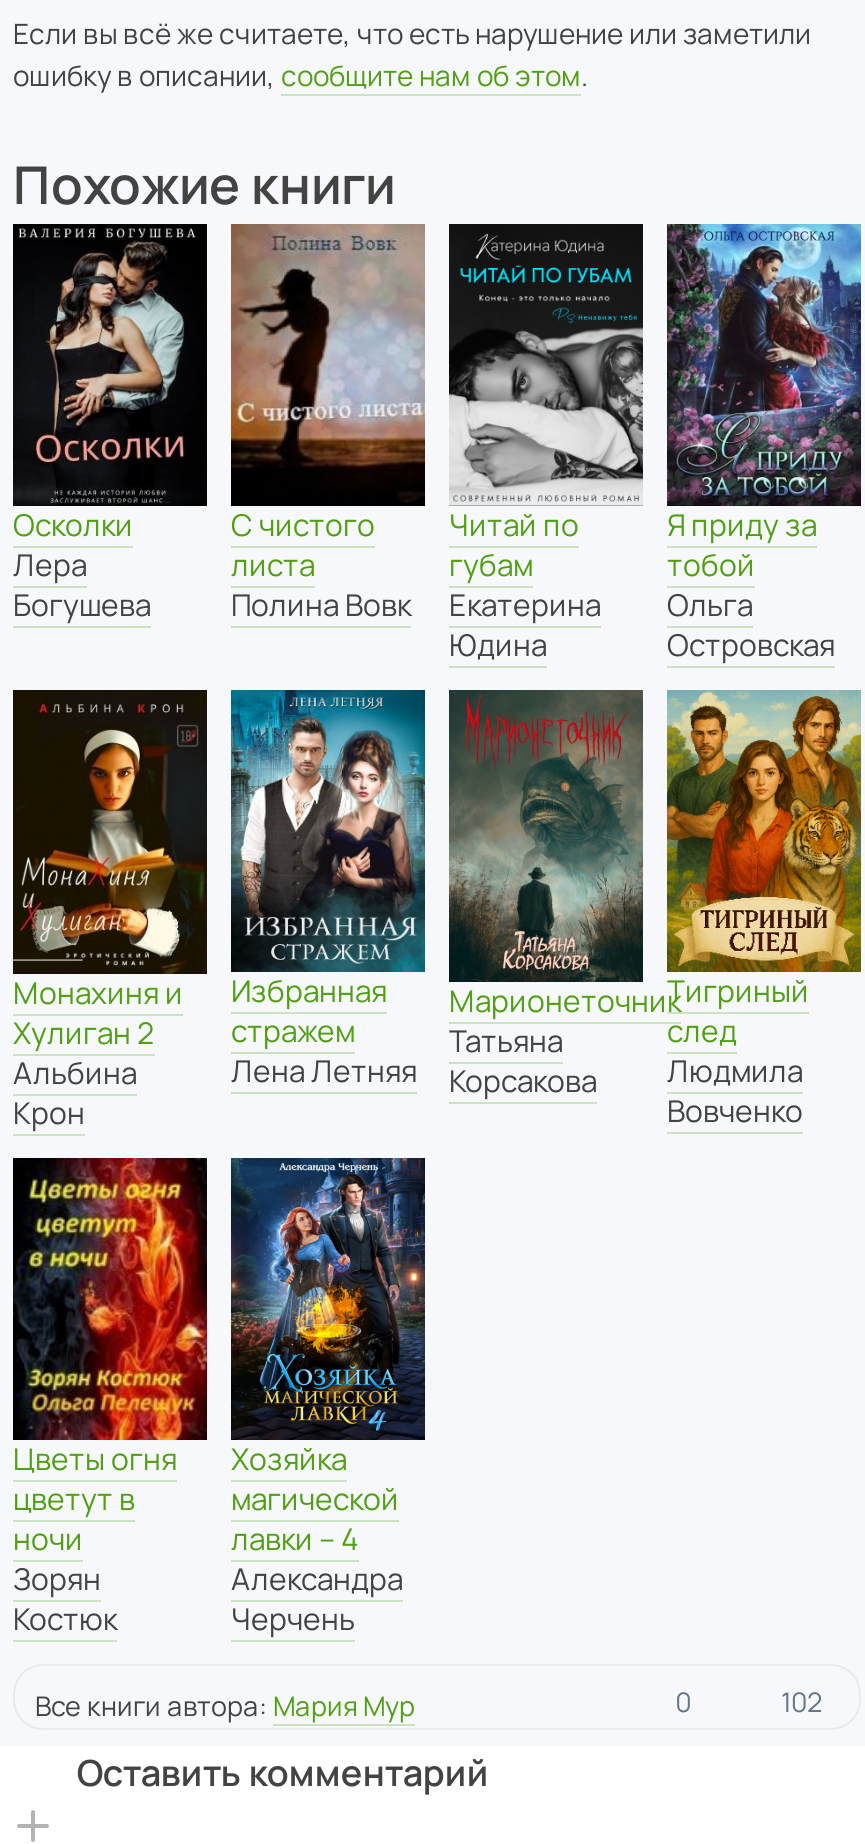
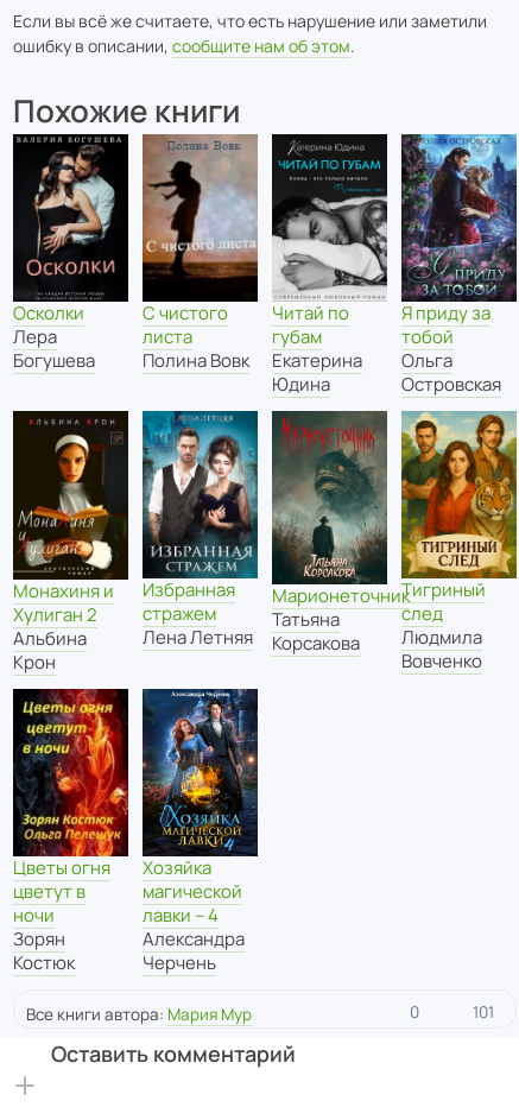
- 102
+ 101
